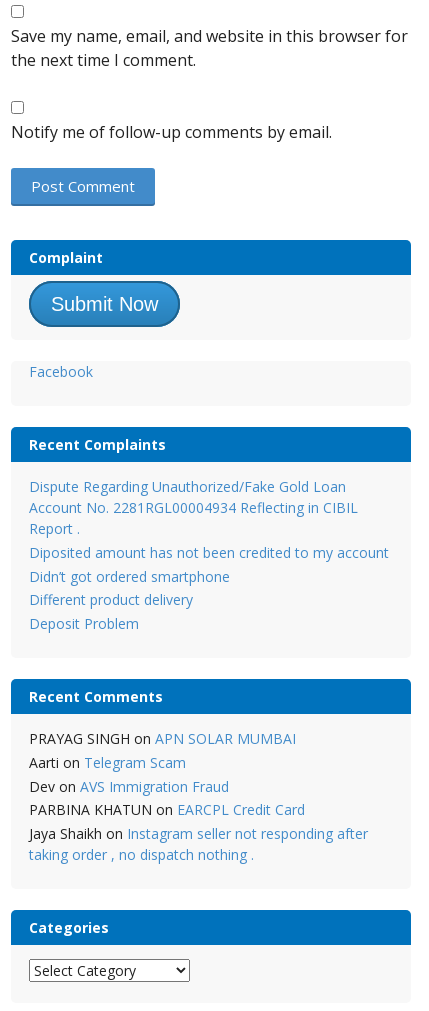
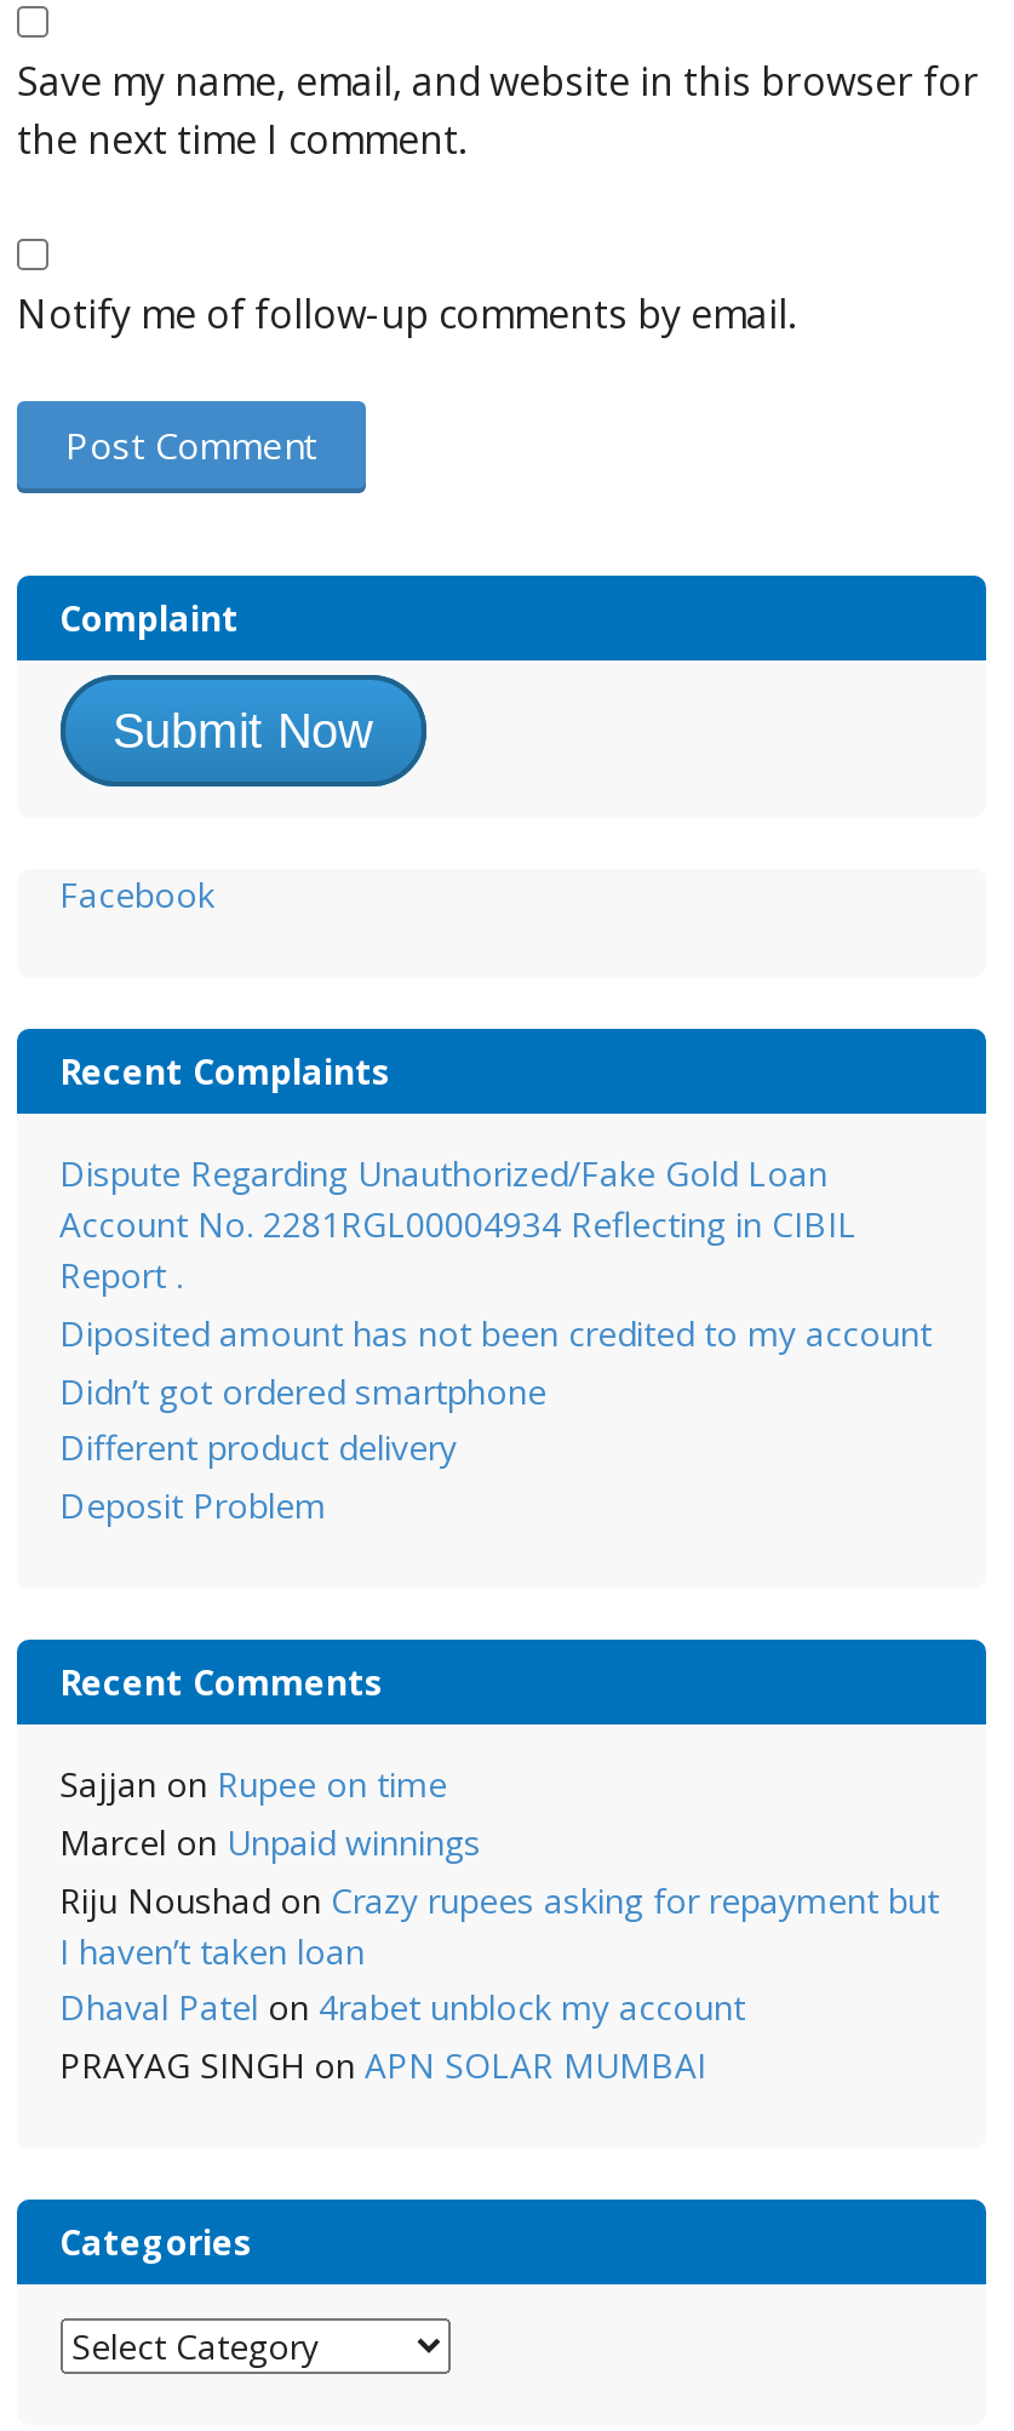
+ Sajjan on Rupee on time
+ Marcel on Unpaid winnings
+ Riju Noushad on Crazy rupees asking for repayment but
+ I haven’t taken loan
+ Dhaval Patel on 4rabet unblock my account

moved down: PRAYAG SINGH on APN SOLAR MUMBAI

- Aarti on Telegram Scam
- Dev on AVS Immigration Fraud
- PARBINA KHATUN on EARCPL Credit Card
- Jaya Shaikh on Instagram seller not responding after
- taking order , no dispatch nothing .
